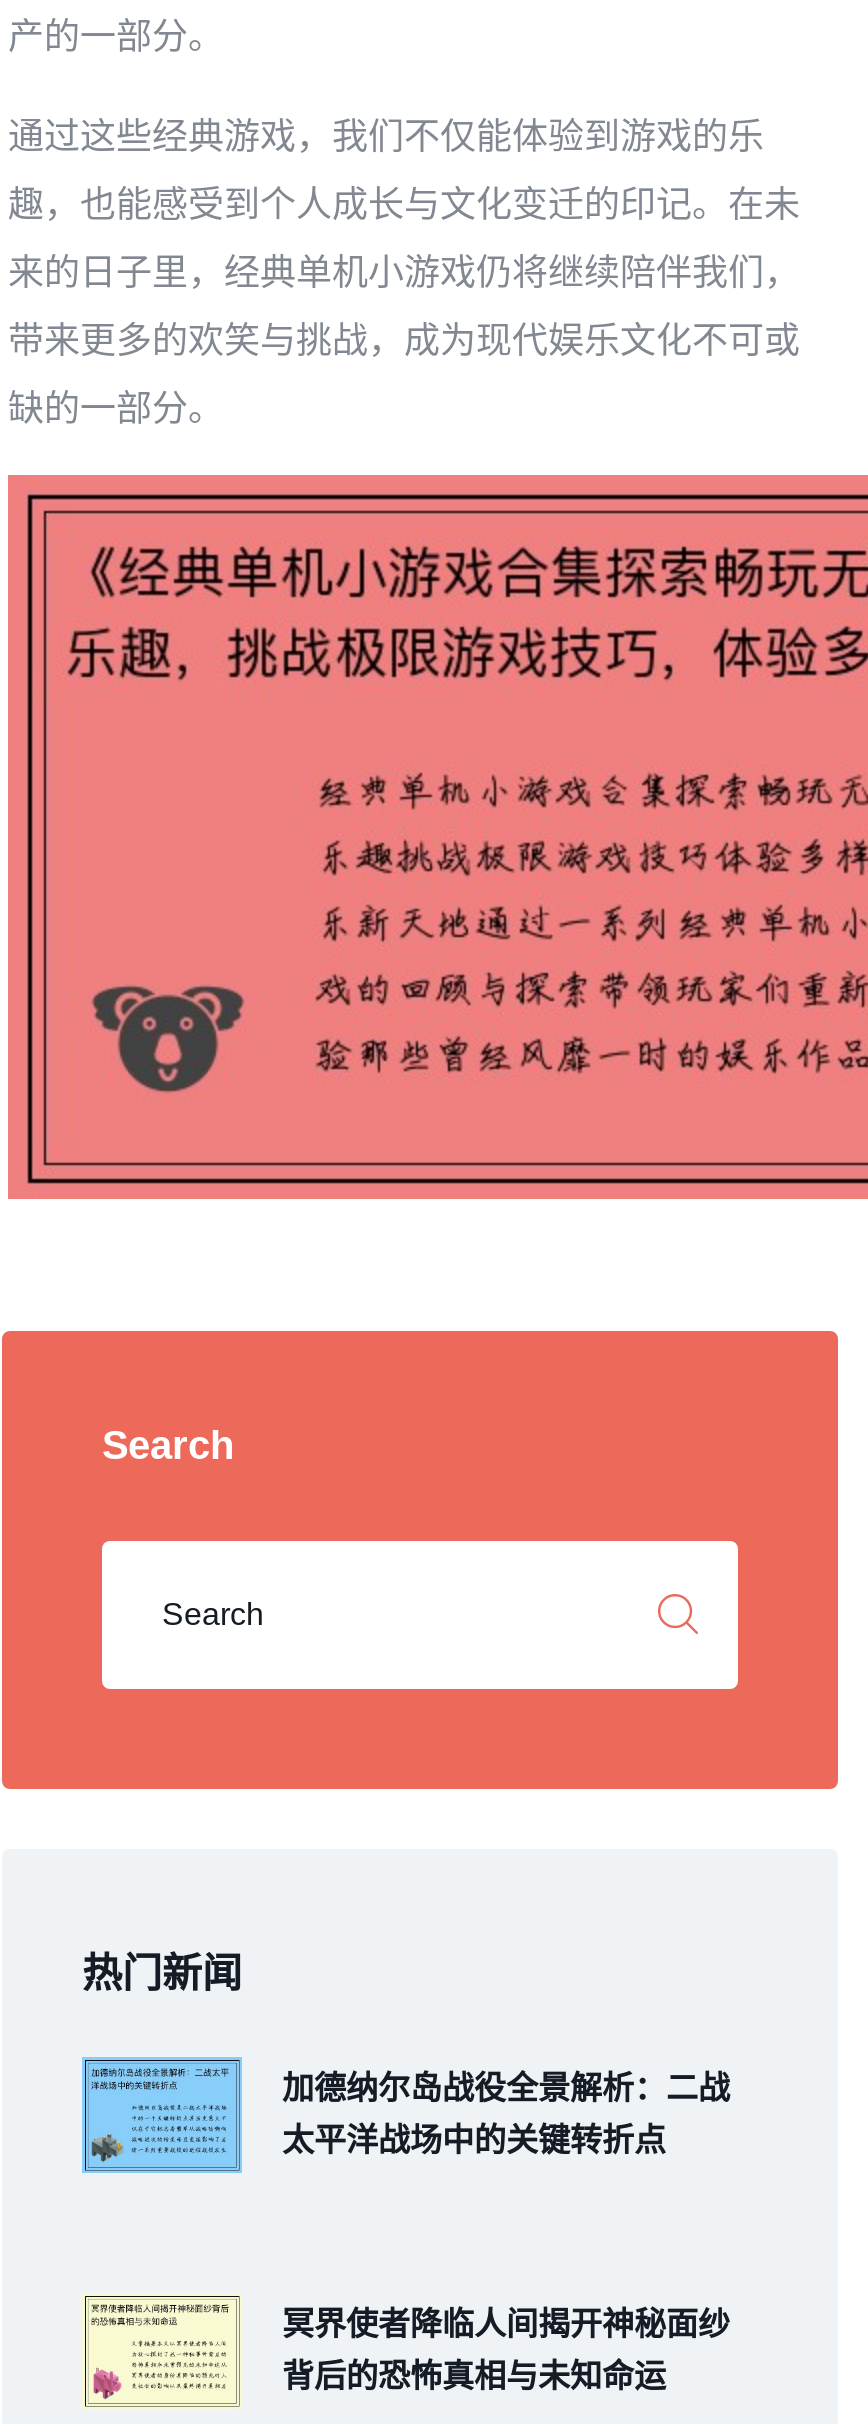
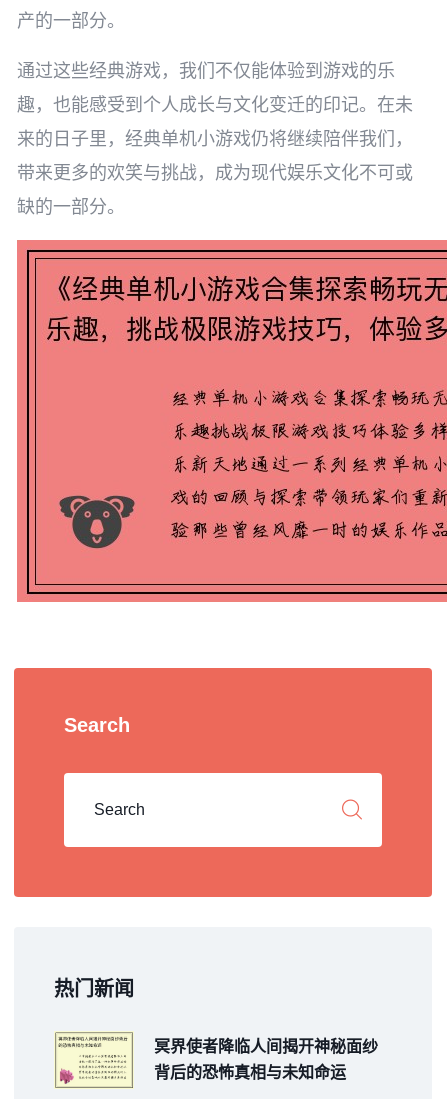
- [image]
- 加德纳尔岛战役全景解析：二战
- 太平洋战场中的关键转折点
